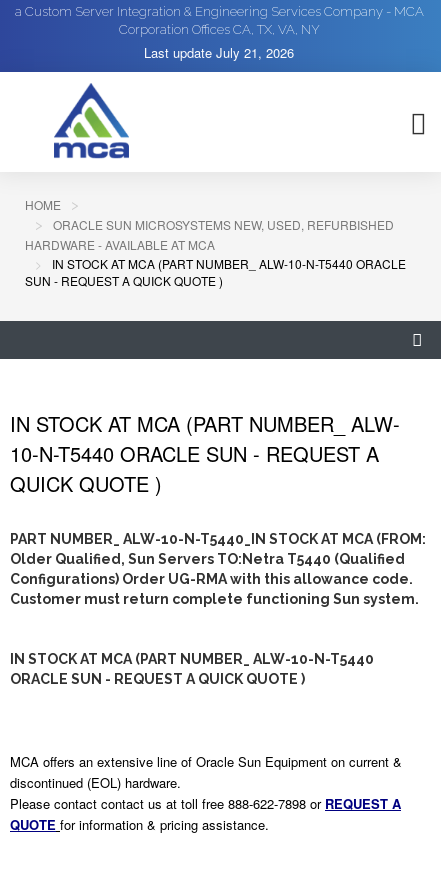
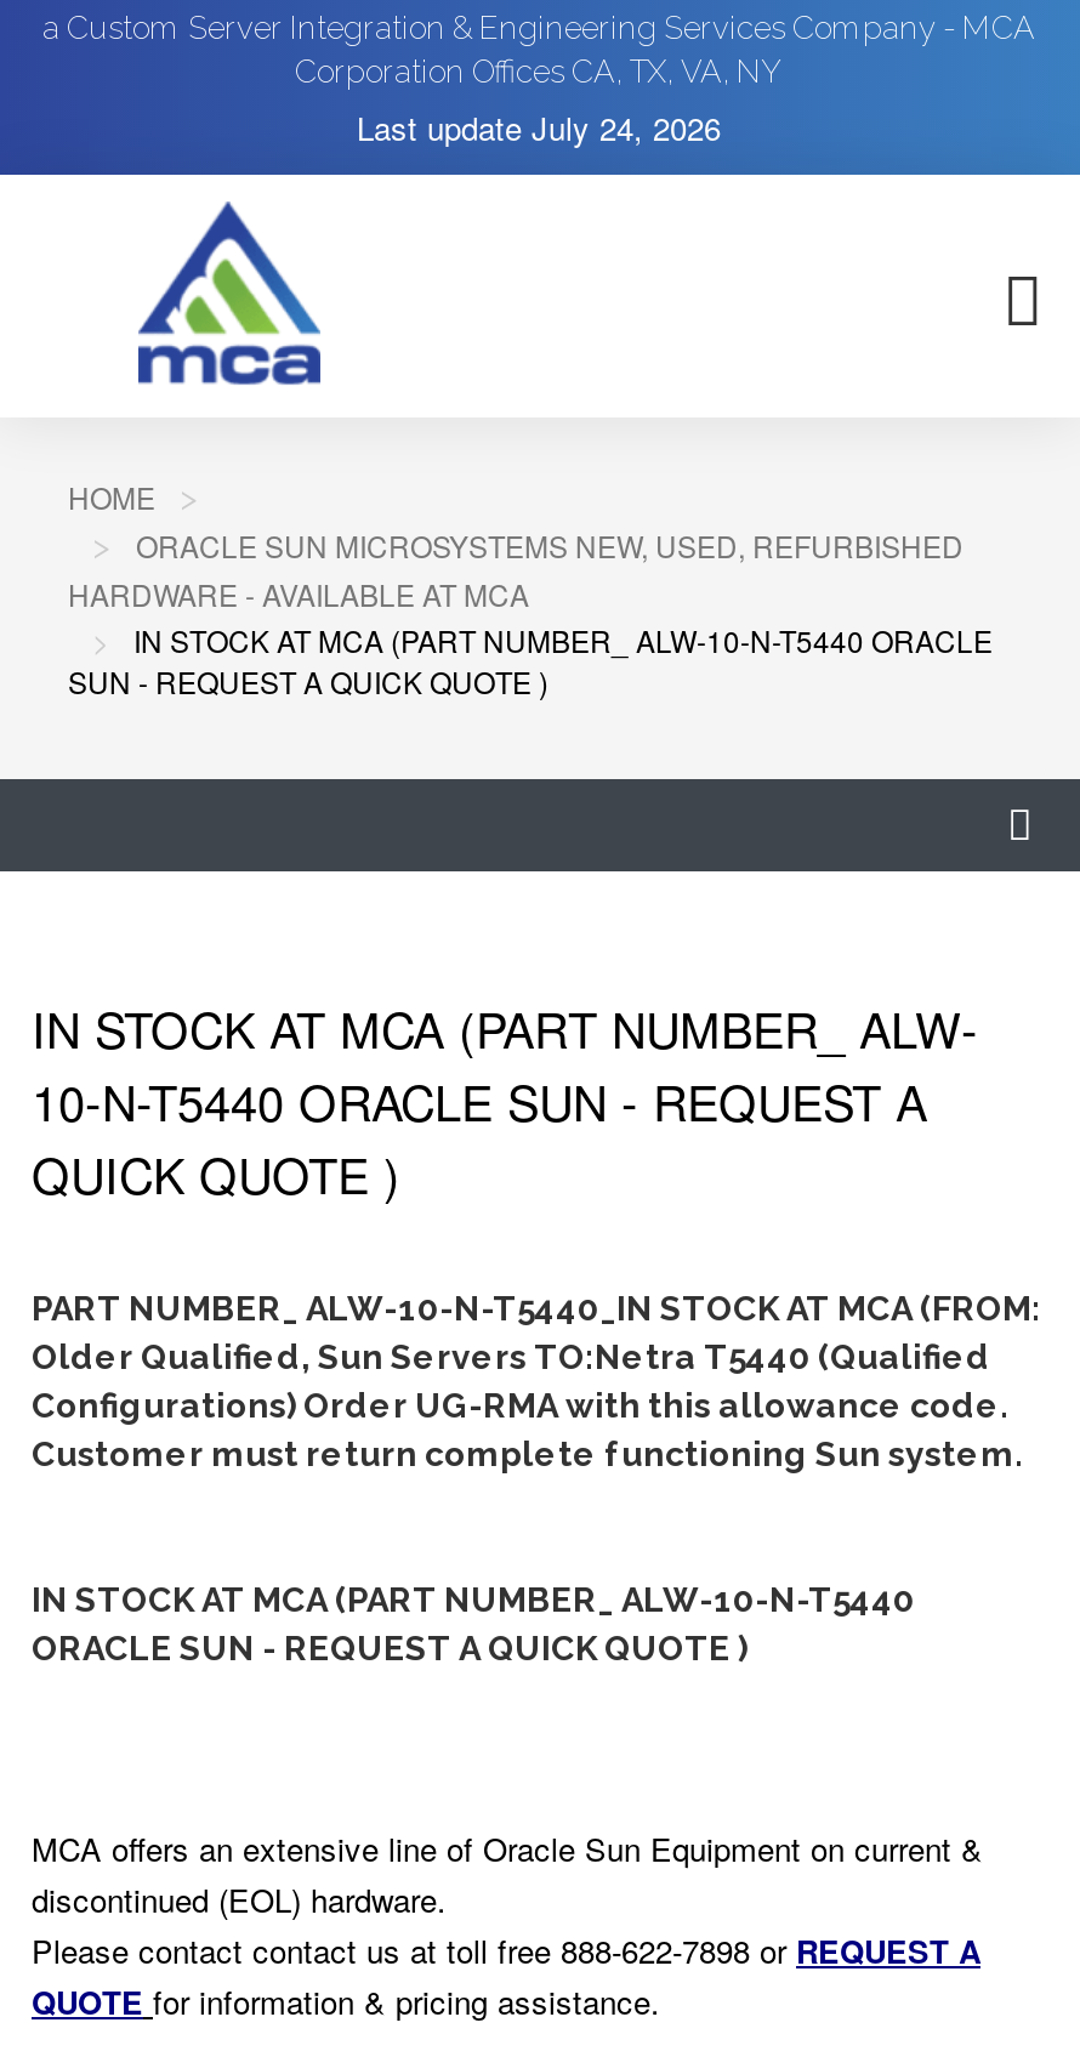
- Last update July 21, 2026
+ Last update July 24, 2026
